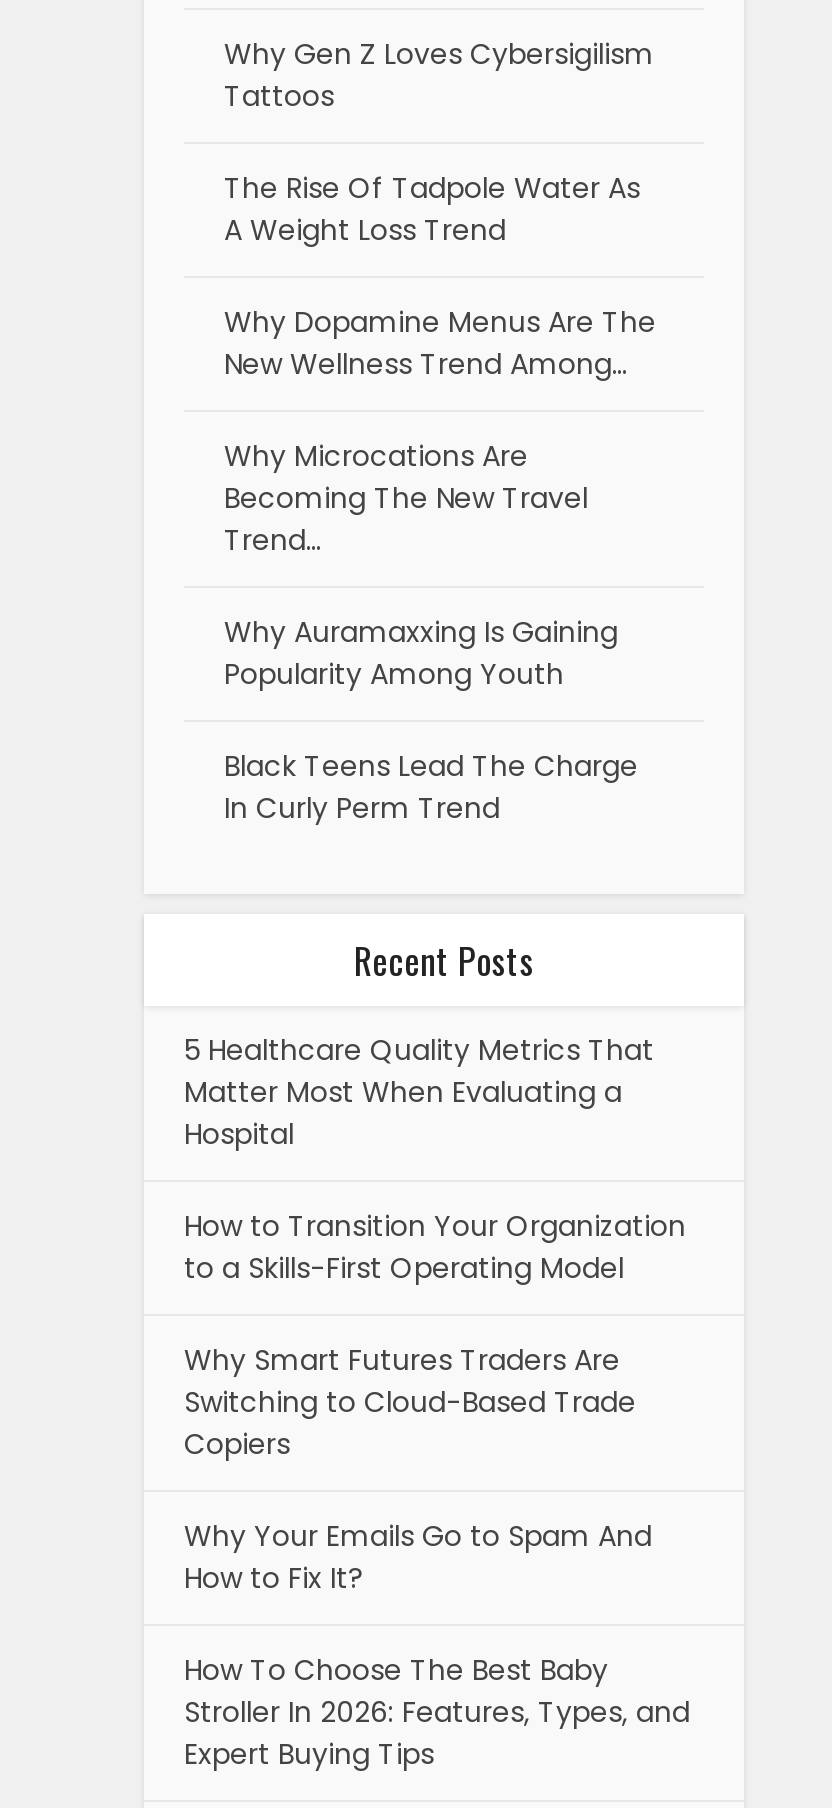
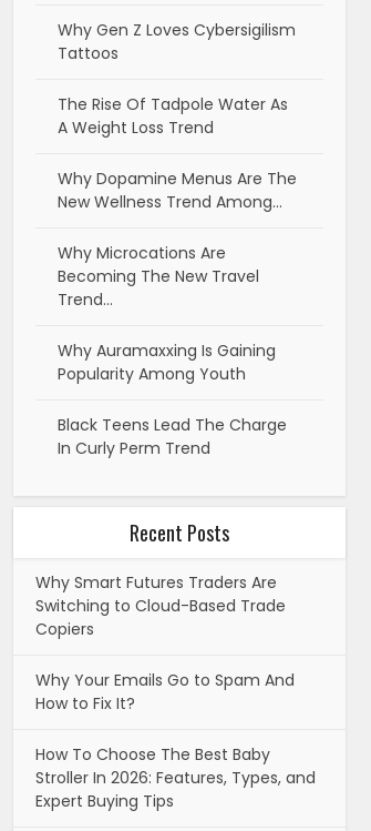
- 5 Healthcare Quality Metrics That
- Matter Most When Evaluating a
- Hospital
- How to Transition Your Organization
- to a Skills-First Operating Model
